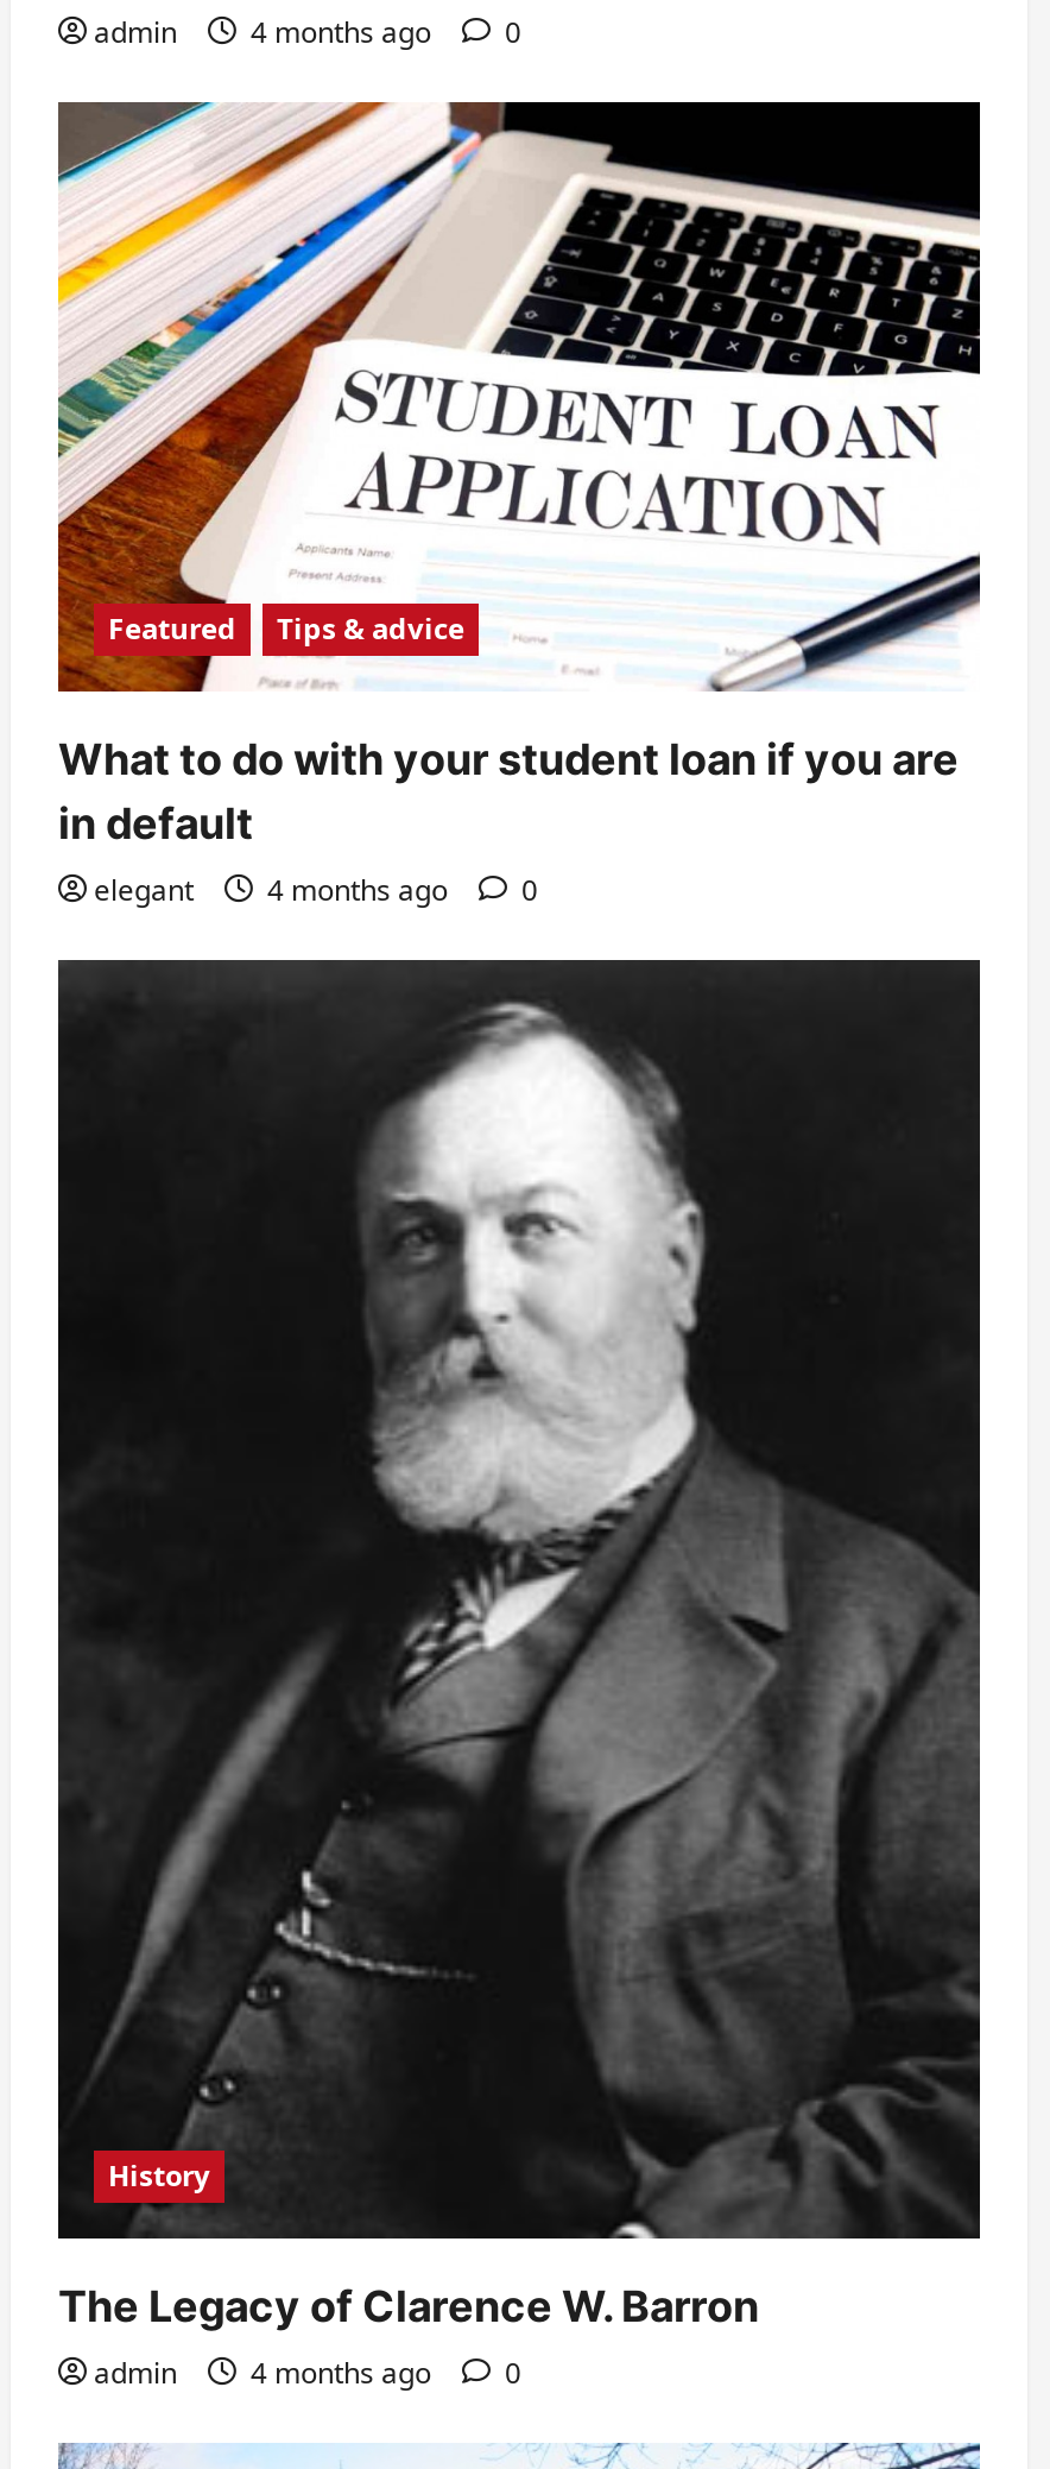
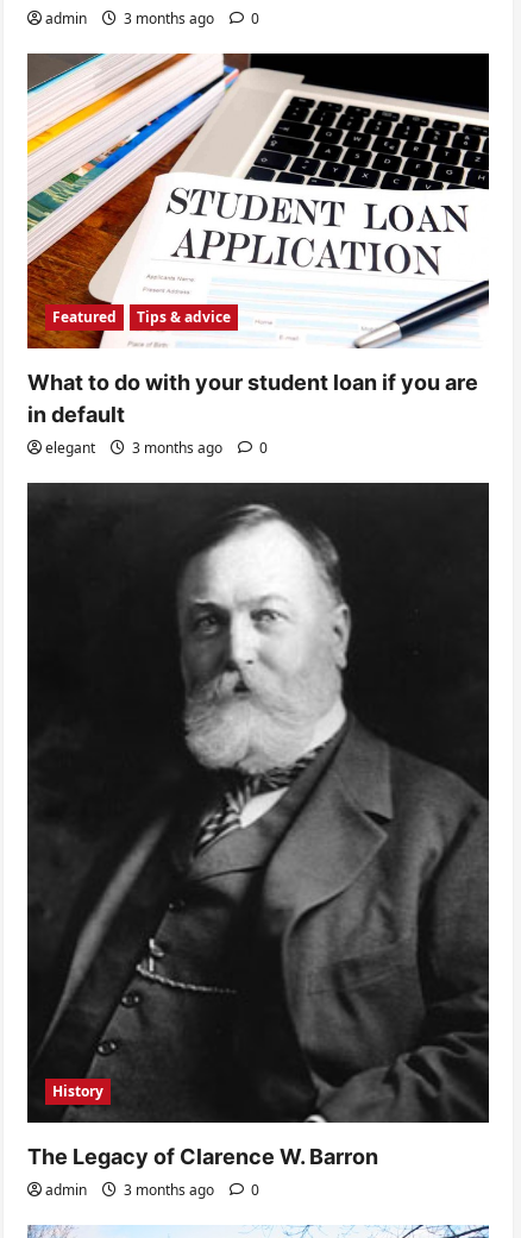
- admin 4 months ago 0
+ admin 3 months ago 0

- elegant 4 months ago 0
+ elegant 3 months ago 0

- admin 4 months ago 0
+ admin 3 months ago 0
